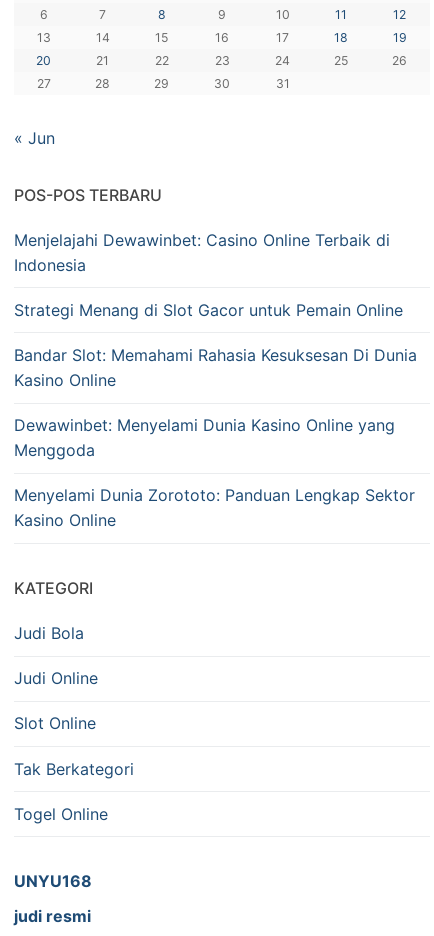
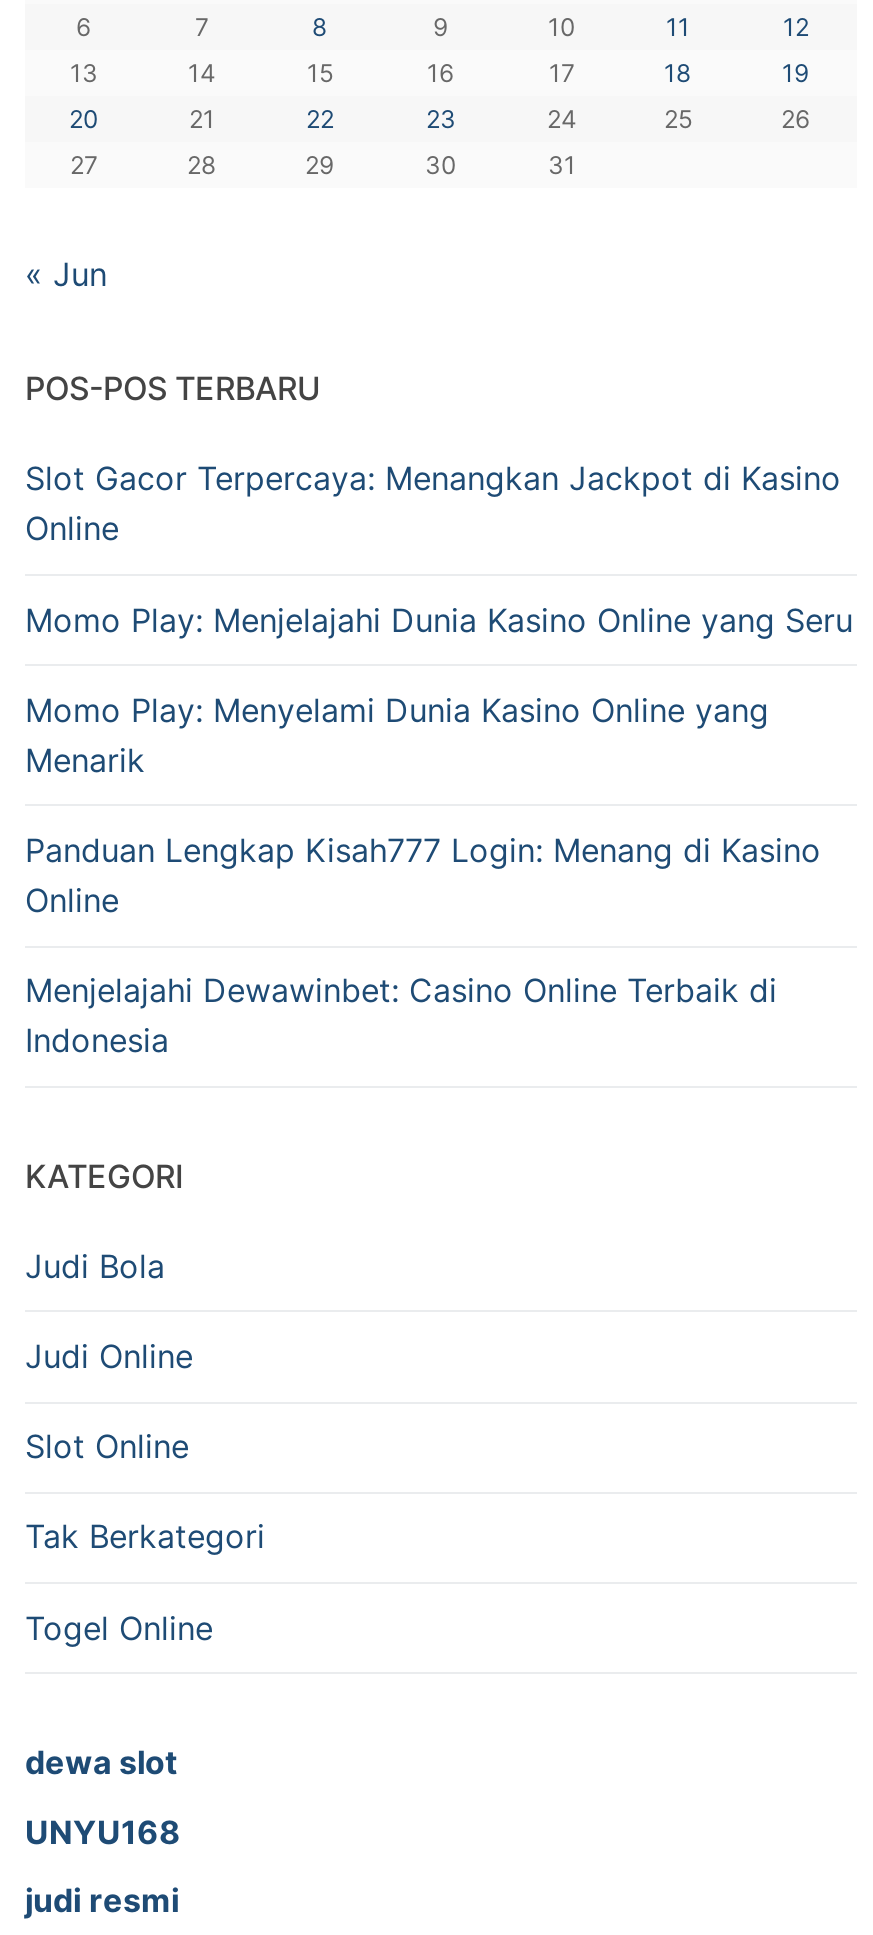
+ Slot Gacor Terpercaya: Menangkan Jackpot di Kasino
+ Online
+ Momo Play: Menjelajahi Dunia Kasino Online yang Seru
+ Momo Play: Menyelami Dunia Kasino Online yang
+ Menarik
+ Panduan Lengkap Kisah777 Login: Menang di Kasino
+ Online

moved down: Menjelajahi Dewawinbet: Casino Online Terbaik di | Indonesia

- Strategi Menang di Slot Gacor untuk Pemain Online
- Bandar Slot: Memahami Rahasia Kesuksesan Di Dunia
- Kasino Online
- Dewawinbet: Menyelami Dunia Kasino Online yang
- Menggoda
- Menyelami Dunia Zorototo: Panduan Lengkap Sektor
- Kasino Online

+ dewa slot
